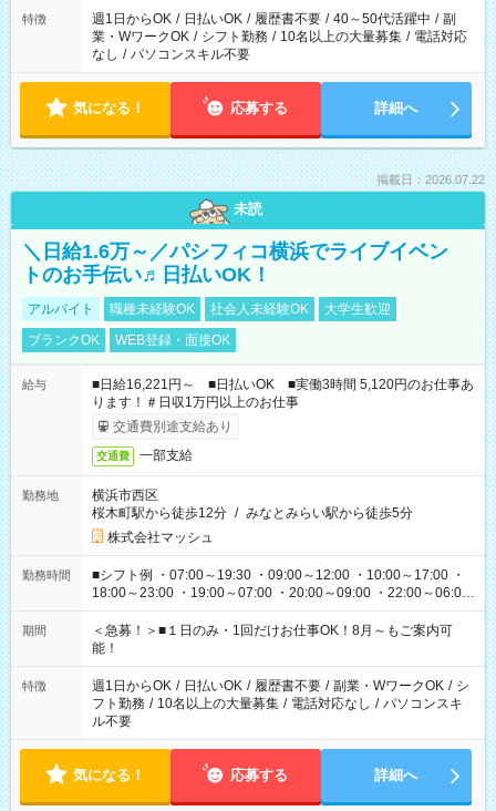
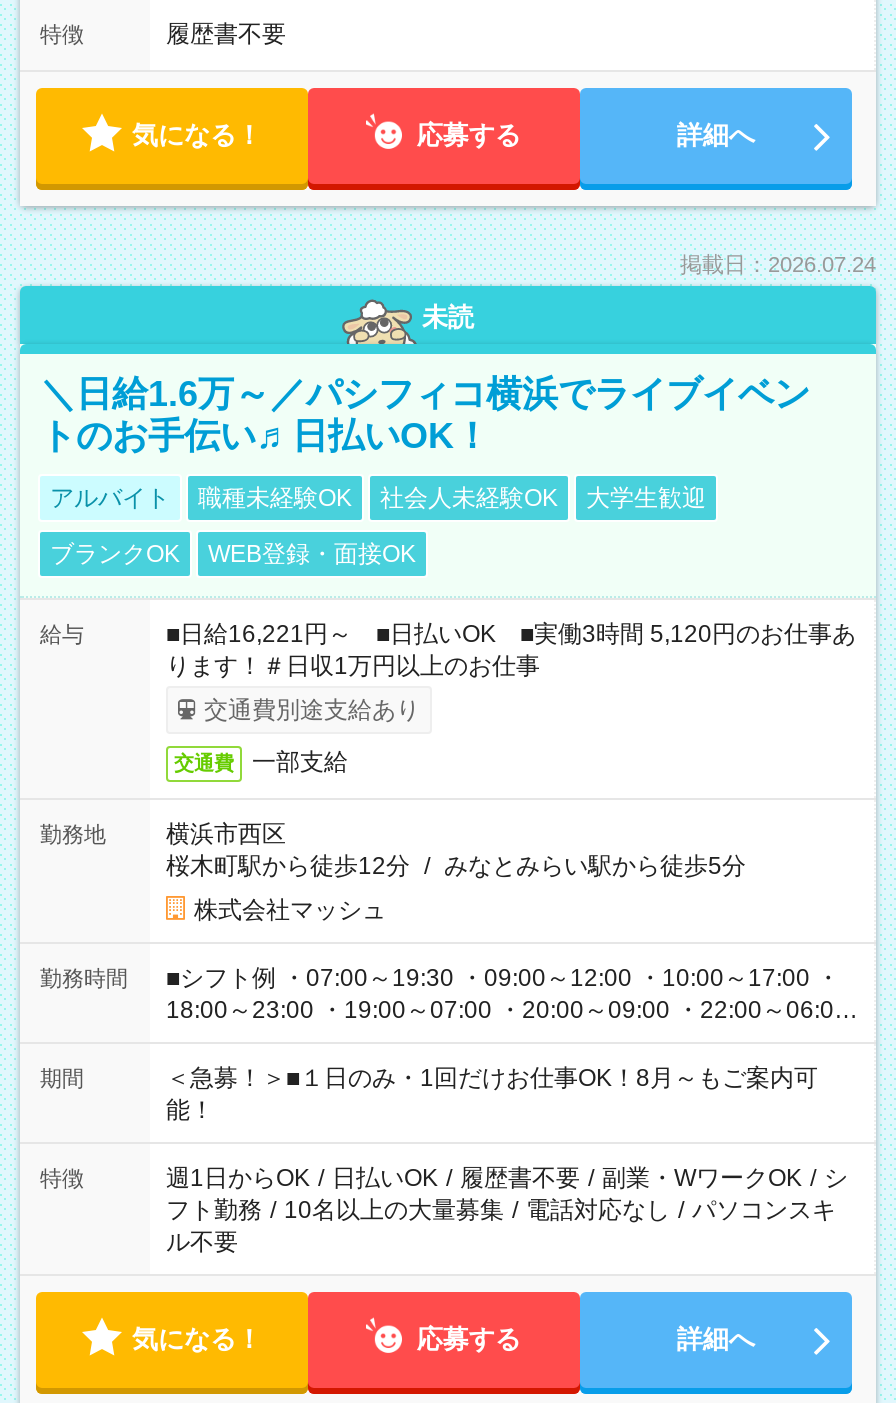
- 週1日からOK / 日払いOK / 履歴書不要 / 40～50代活躍中 / 副
- 業・WワークOK / シフト勤務 / 10名以上の大量募集 / 電話対応
- なし / パソコンスキル不要
+ 履歴書不要

- 掲載日：2026.07.22
+ 掲載日：2026.07.24
